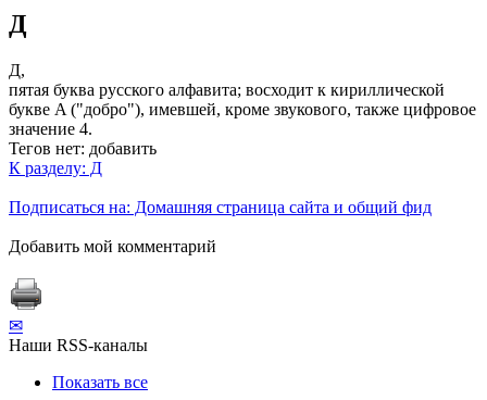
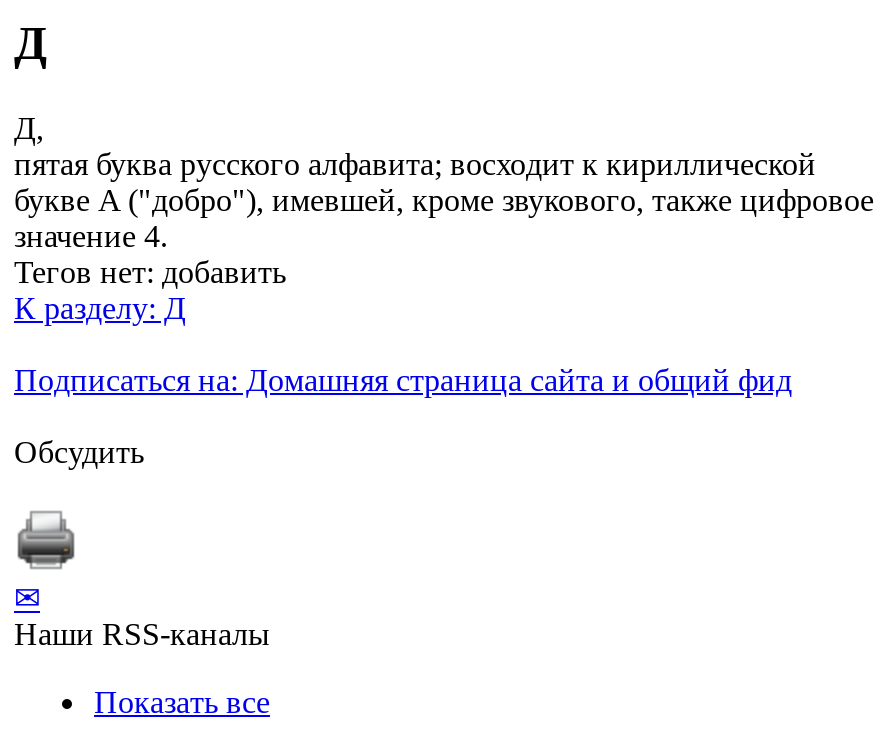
- Добавить мой комментарий
+ Обсудить
